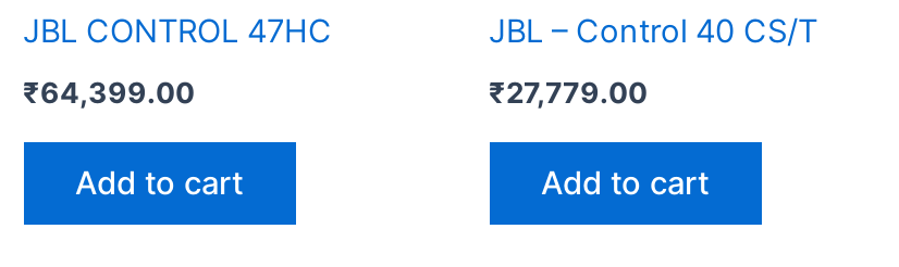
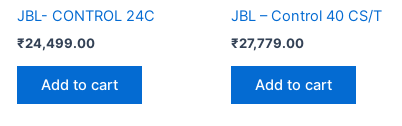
- JBL CONTROL 47HC
+ JBL- CONTROL 24C

- ₹64,399.00
+ ₹24,499.00
